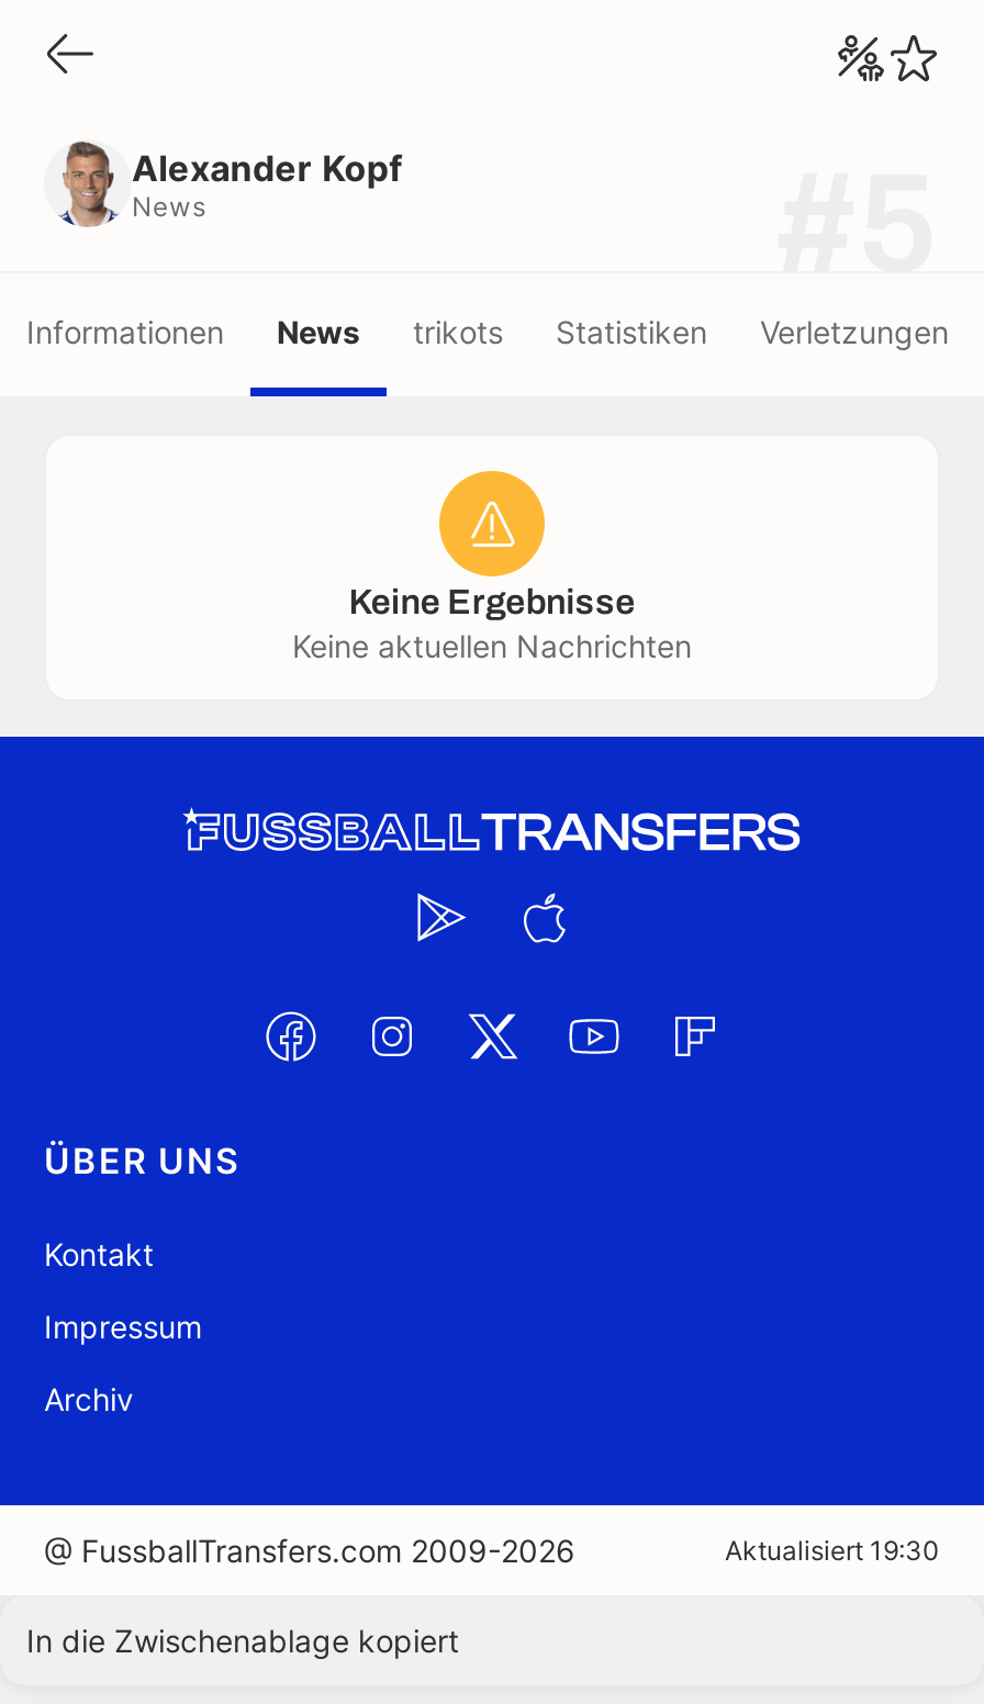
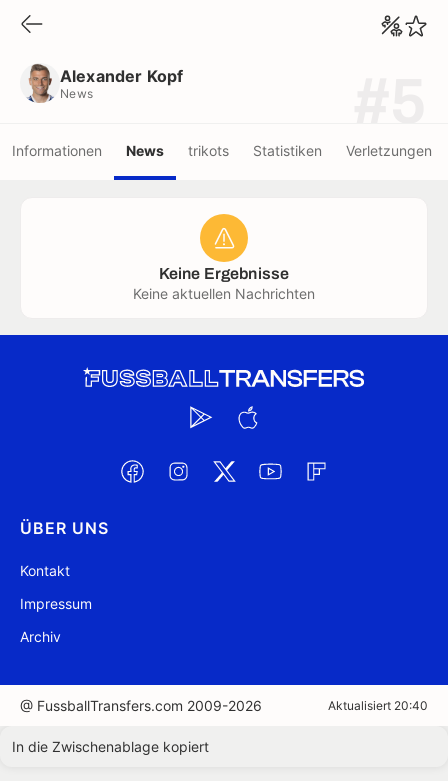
- Aktualisiert 19:30
+ Aktualisiert 20:40
